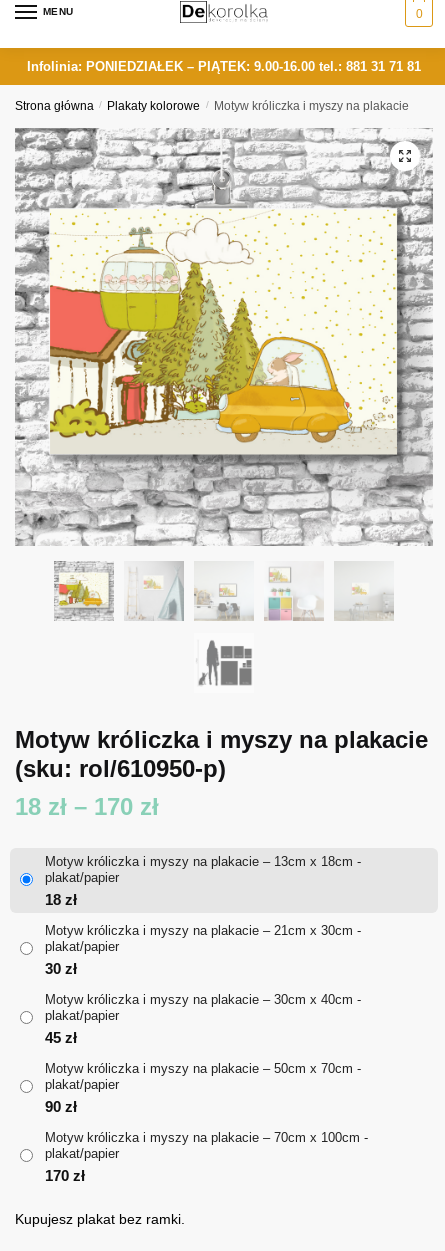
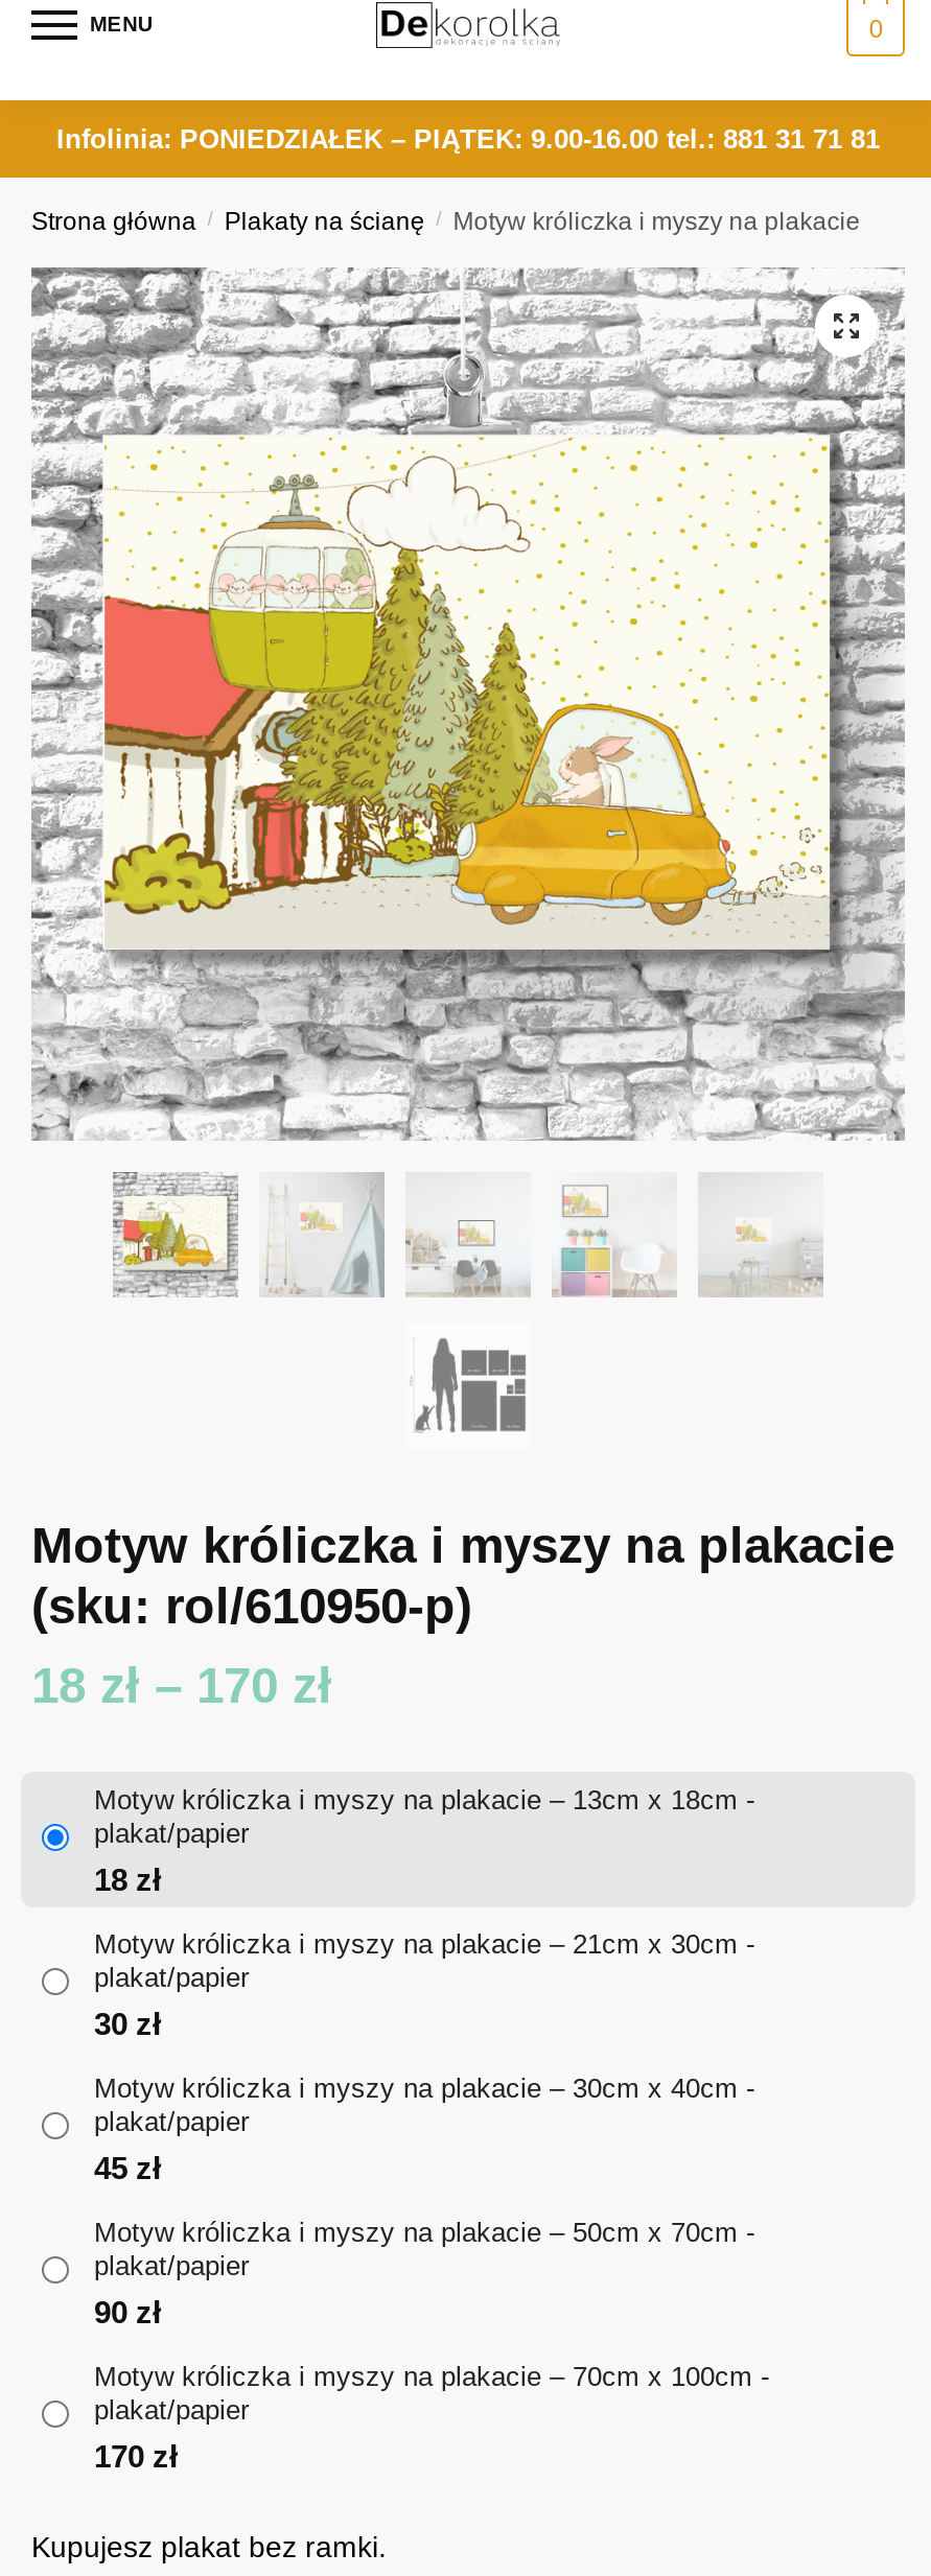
- Strona główna / Plakaty kolorowe / Motyw króliczka i myszy na plakacie
+ Strona główna / Plakaty na ścianę / Motyw króliczka i myszy na plakacie
